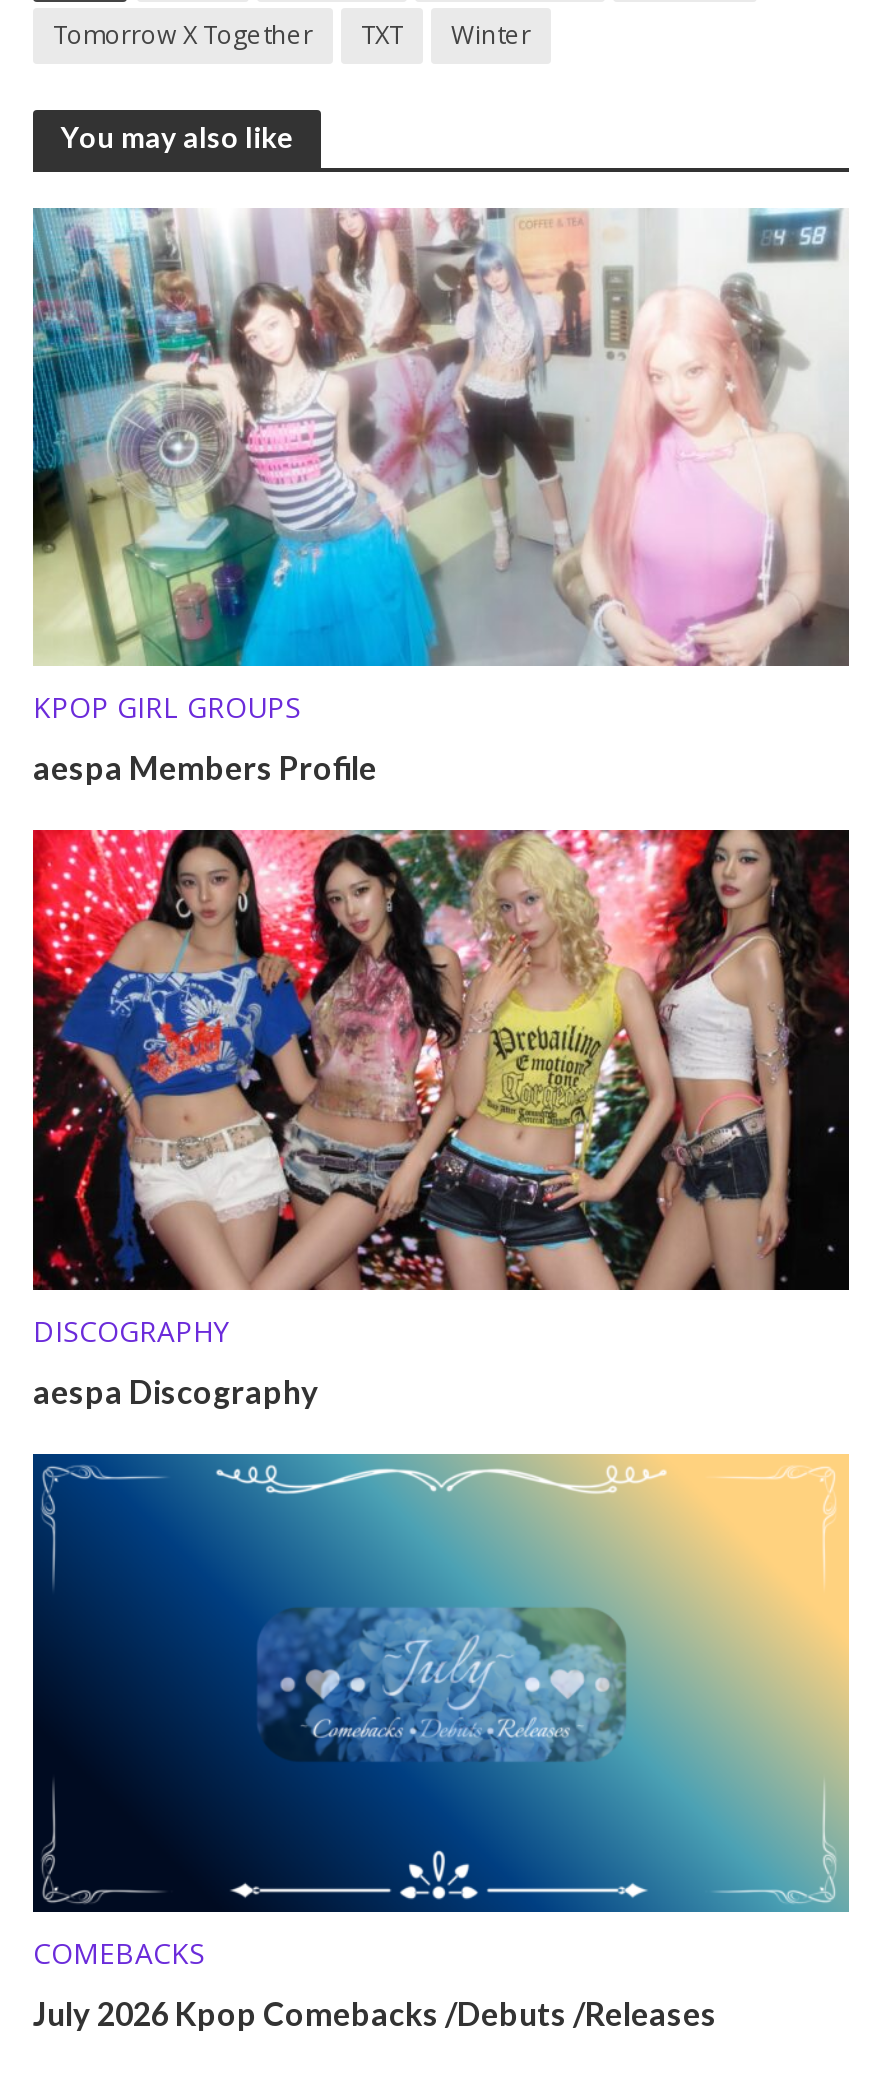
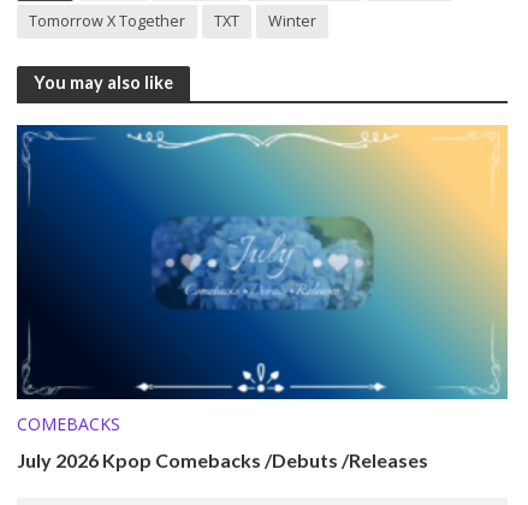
- [image]
- KPOP GIRL GROUPS
- aespa Members Profile

- [image]
- DISCOGRAPHY
- aespa Discography
